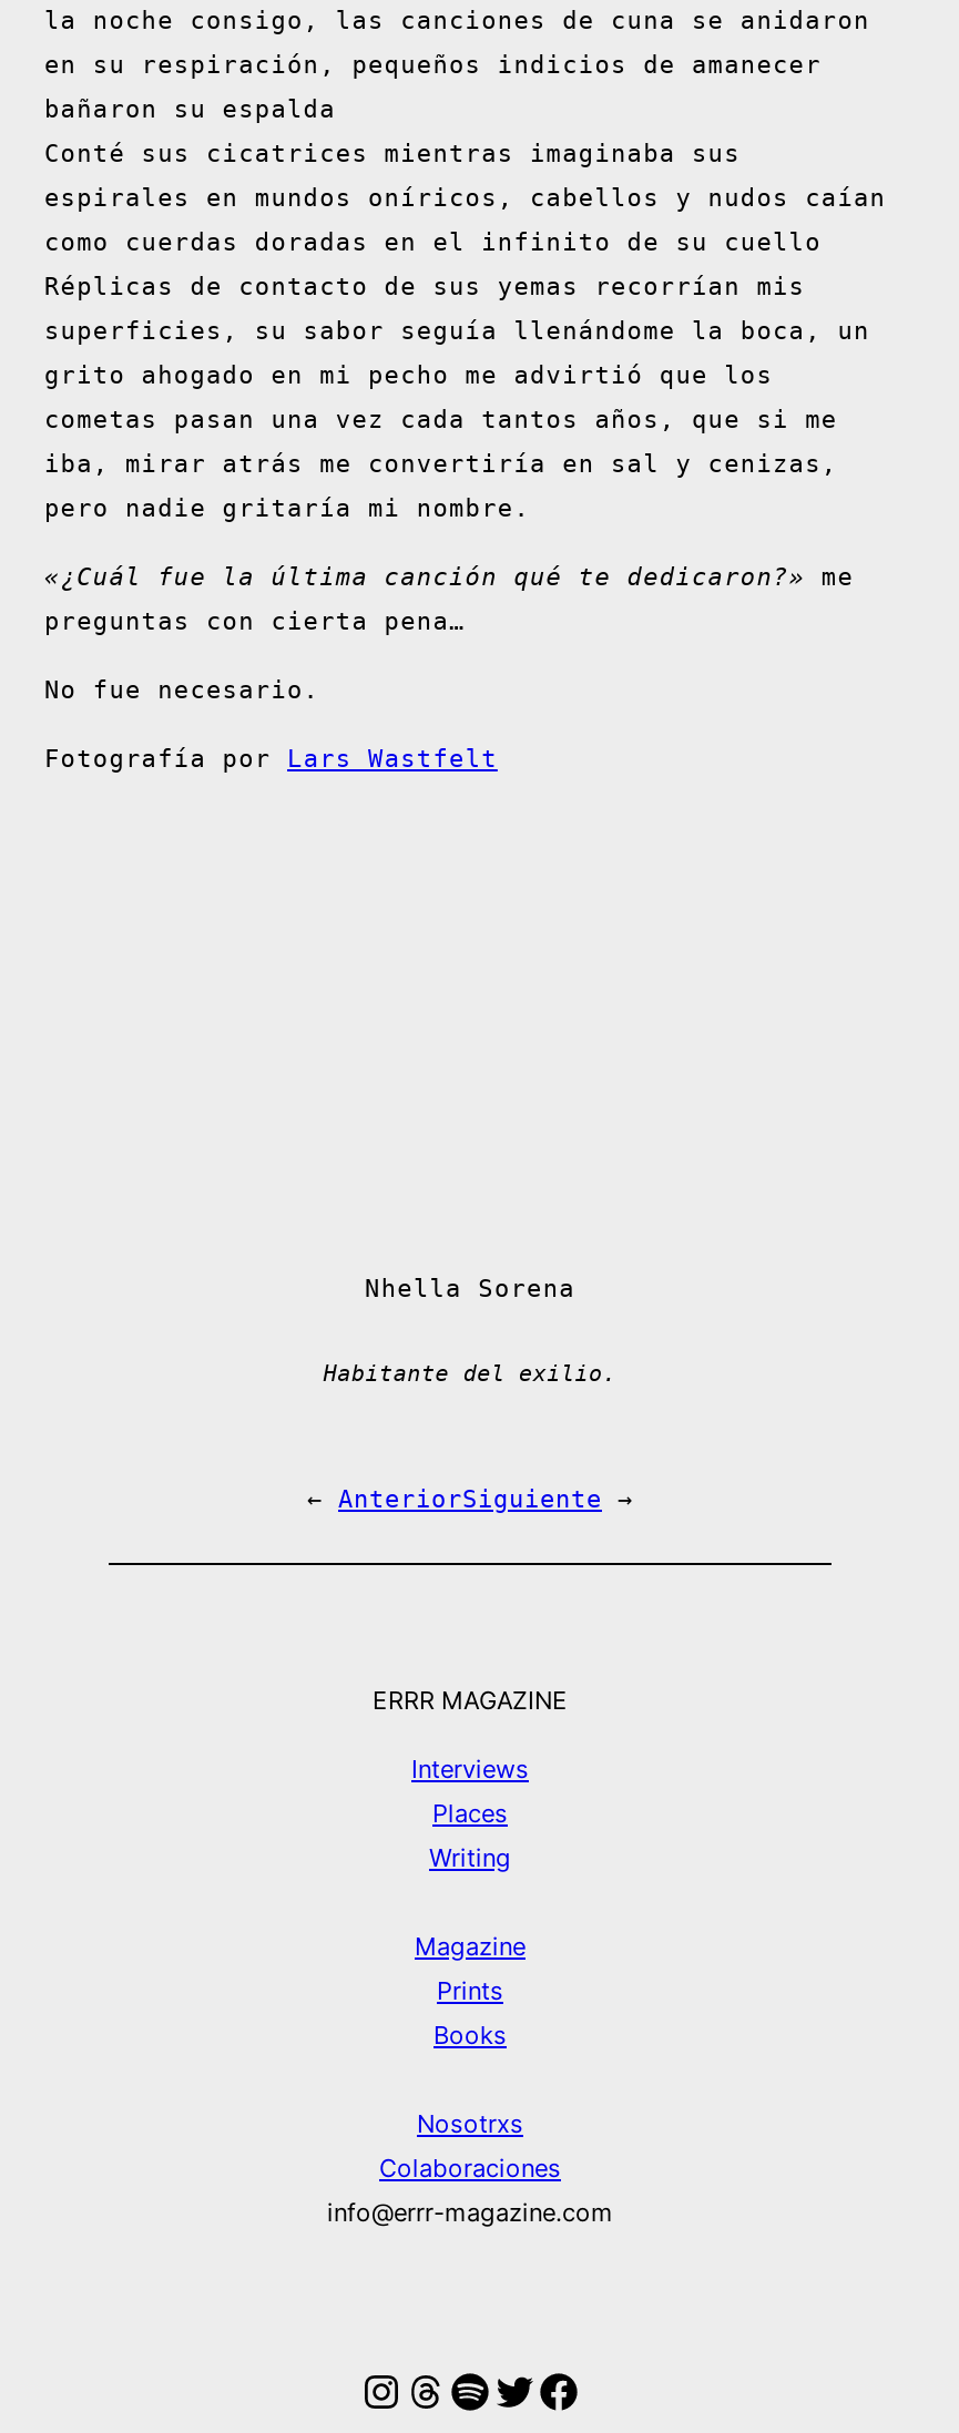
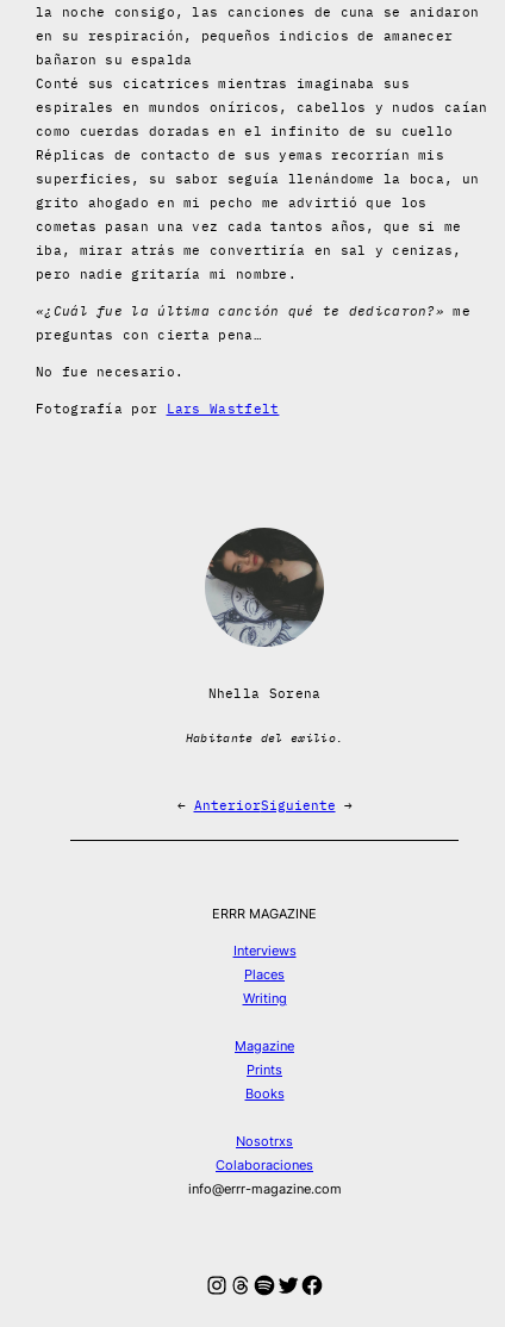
+ [image]
